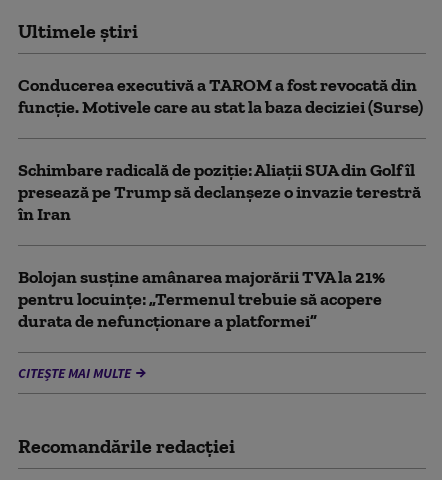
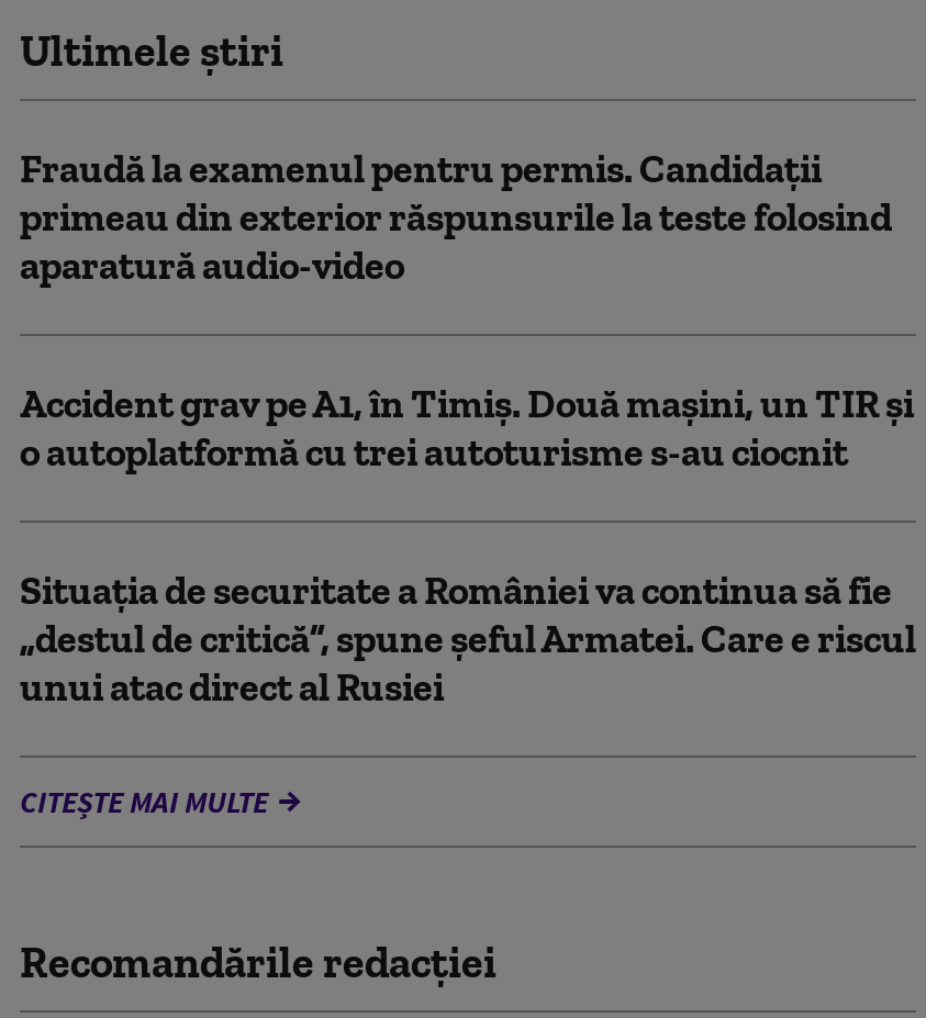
- Conducerea executivă a TAROM a fost revocată din
- funcție. Motivele care au stat la baza deciziei (Surse)
+ Fraudă la examenul pentru permis. Candidaţii
+ primeau din exterior răspunsurile la teste folosind
+ aparatură audio-video

- Schimbare radicală de poziție: Aliații SUA din Golf îl
- presează pe Trump să declanșeze o invazie terestră
- în Iran
+ Accident grav pe A1, în Timiș. Două mașini, un TIR și
+ o autoplatformă cu trei autoturisme s-au ciocnit

- Bolojan susține amânarea majorării TVA la 21%
- pentru locuințe: „Termenul trebuie să acopere
- durata de nefuncționare a platformei”
+ Situația de securitate a României va continua să fie
+ „destul de critică”, spune șeful Armatei. Care e riscul
+ unui atac direct al Rusiei
